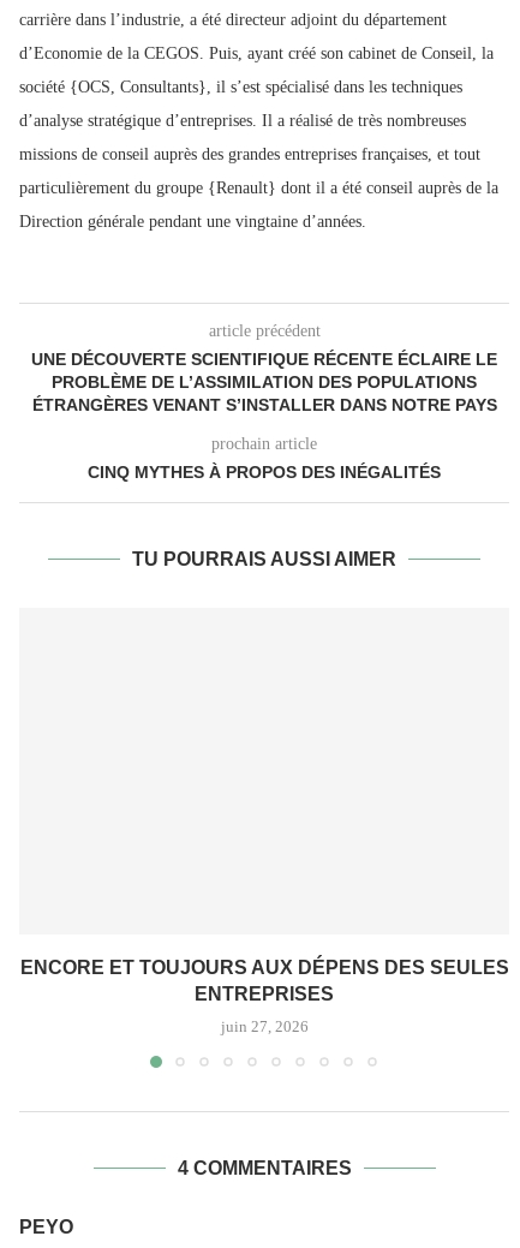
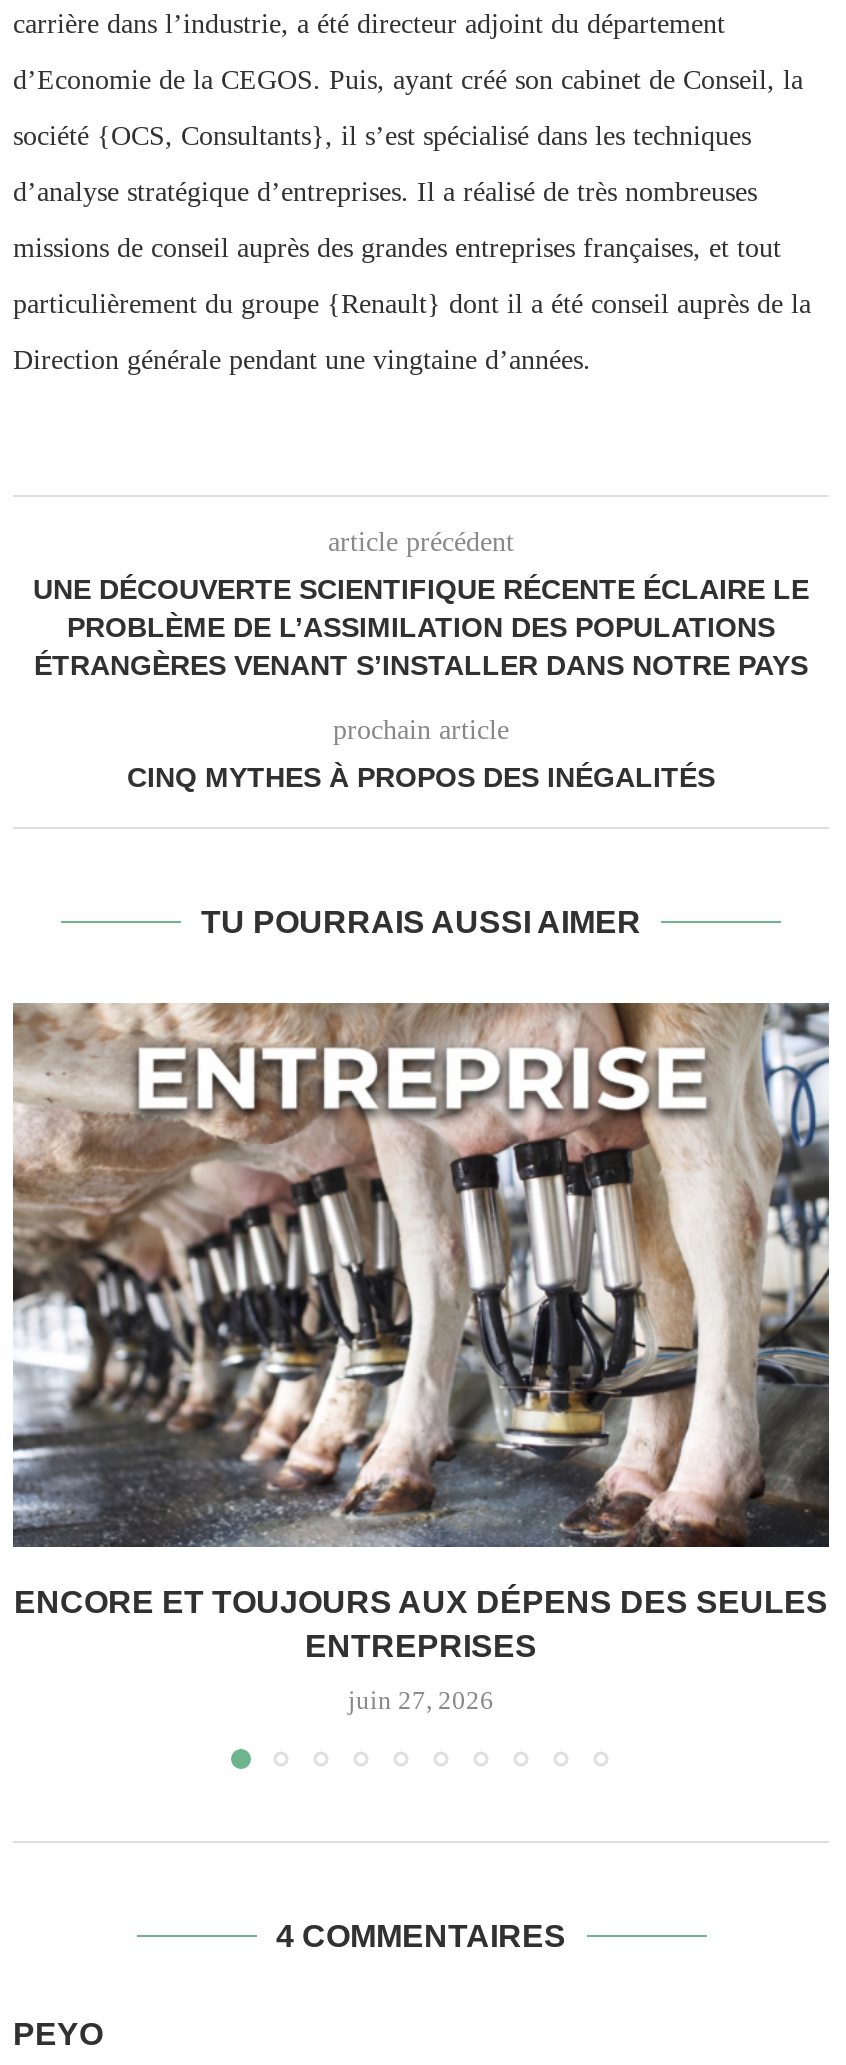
+ [image]
